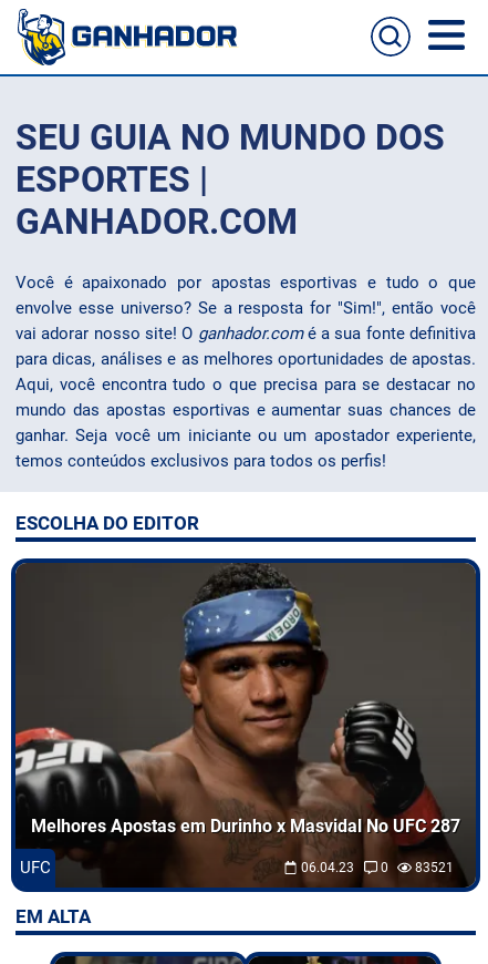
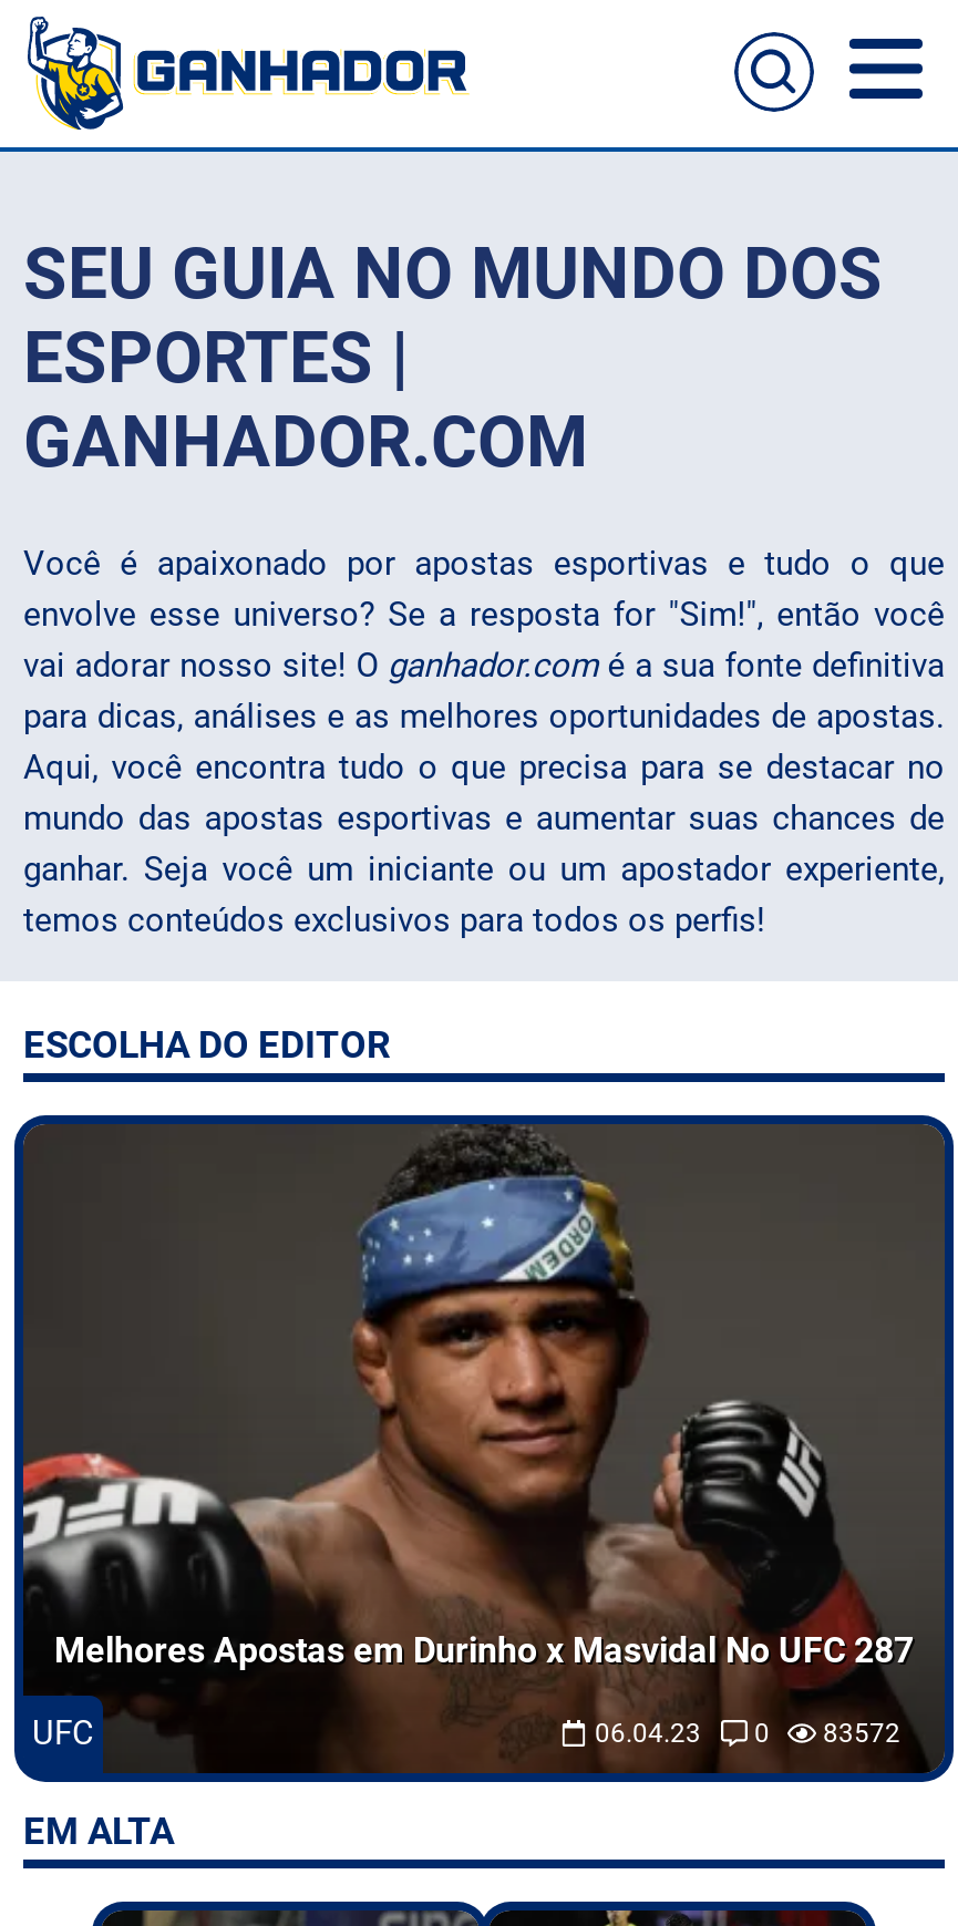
- 06.04.23 0 83521
+ 06.04.23 0 83572
